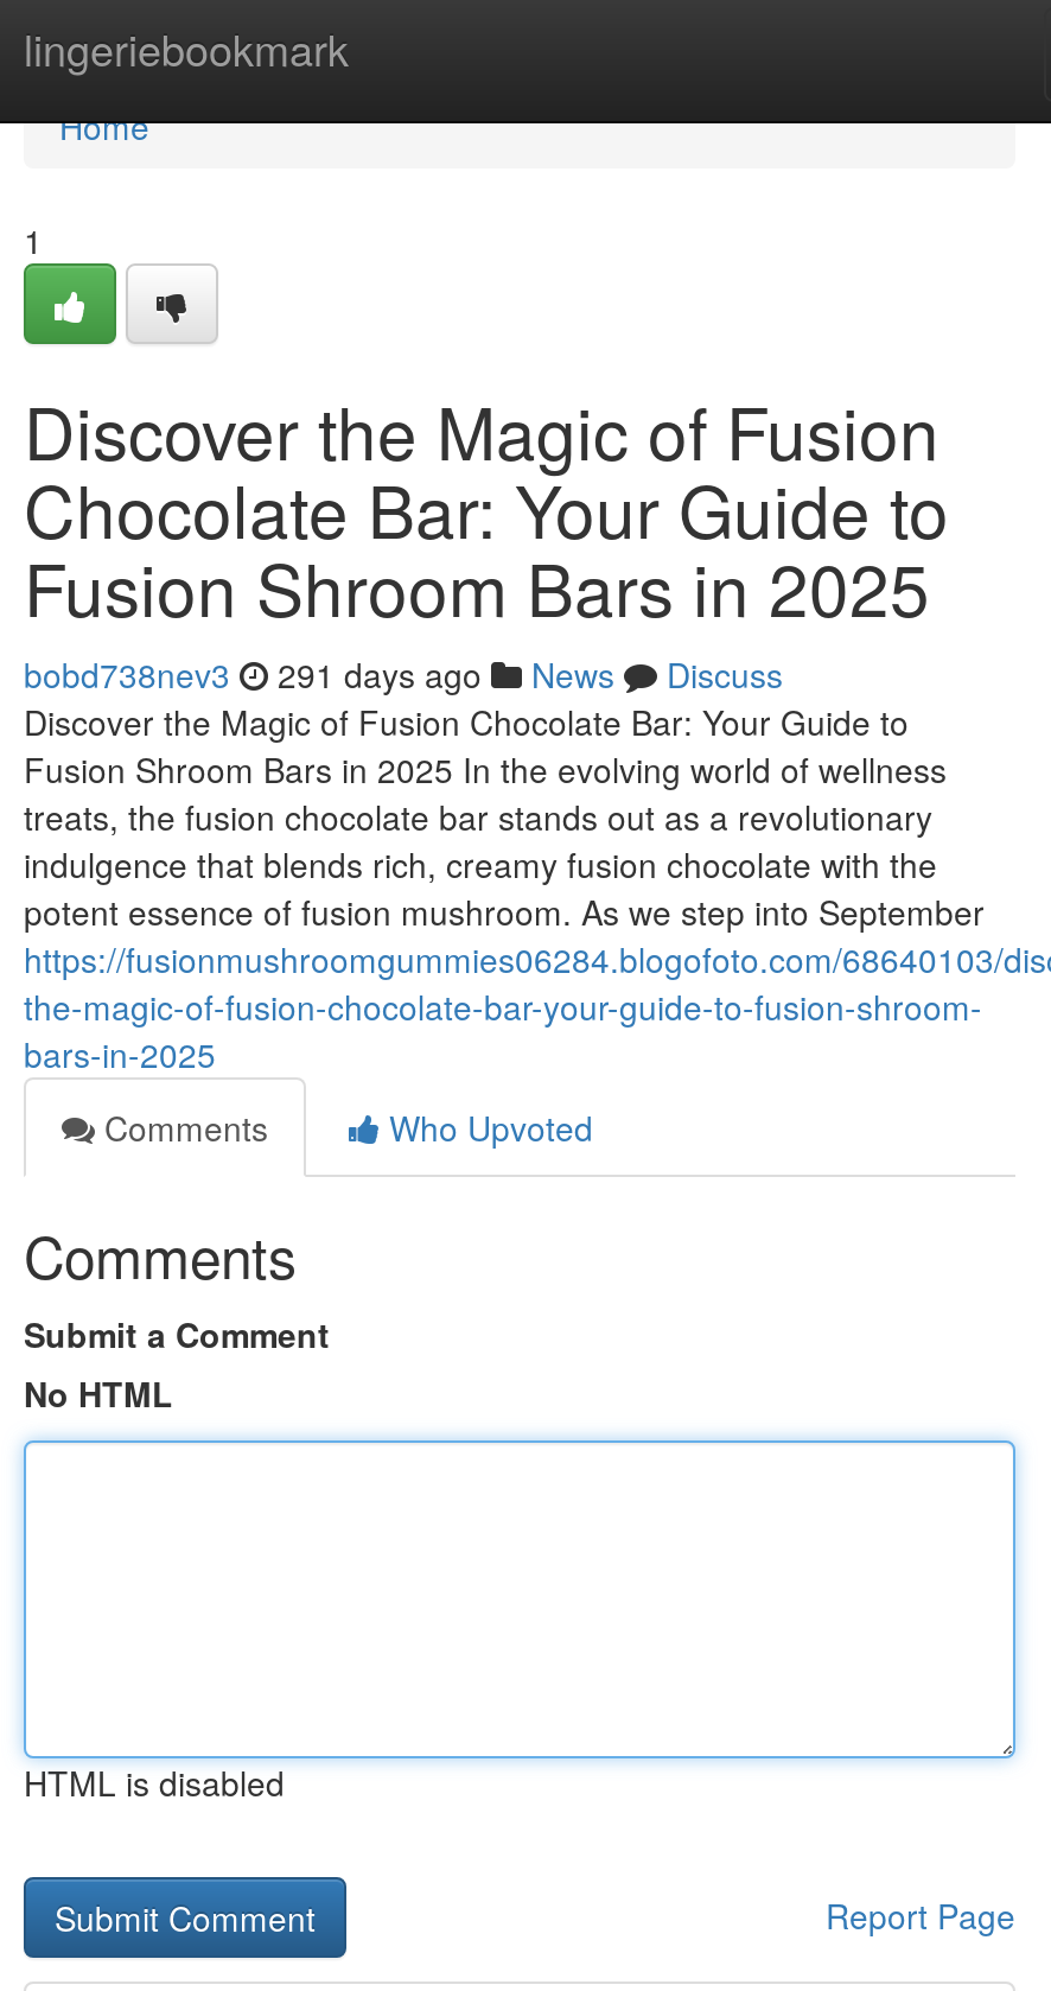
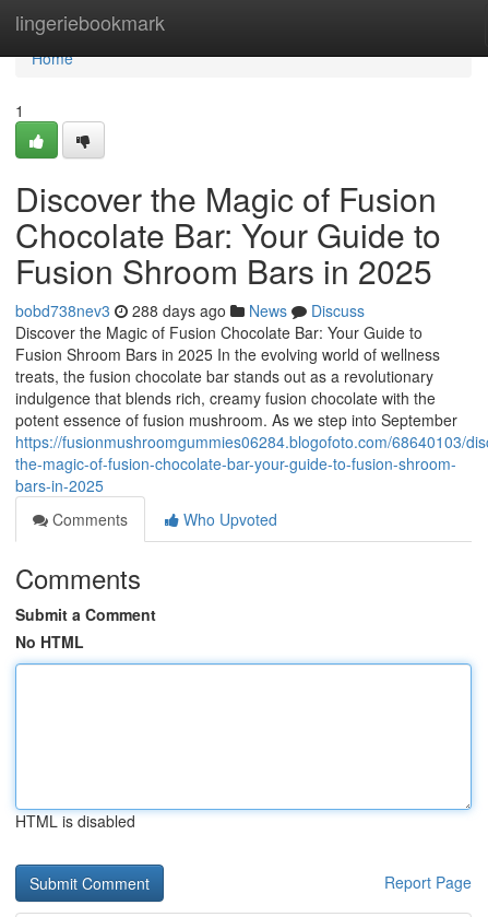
- bobd738nev3 291 days ago News Discuss
+ bobd738nev3 288 days ago News Discuss
